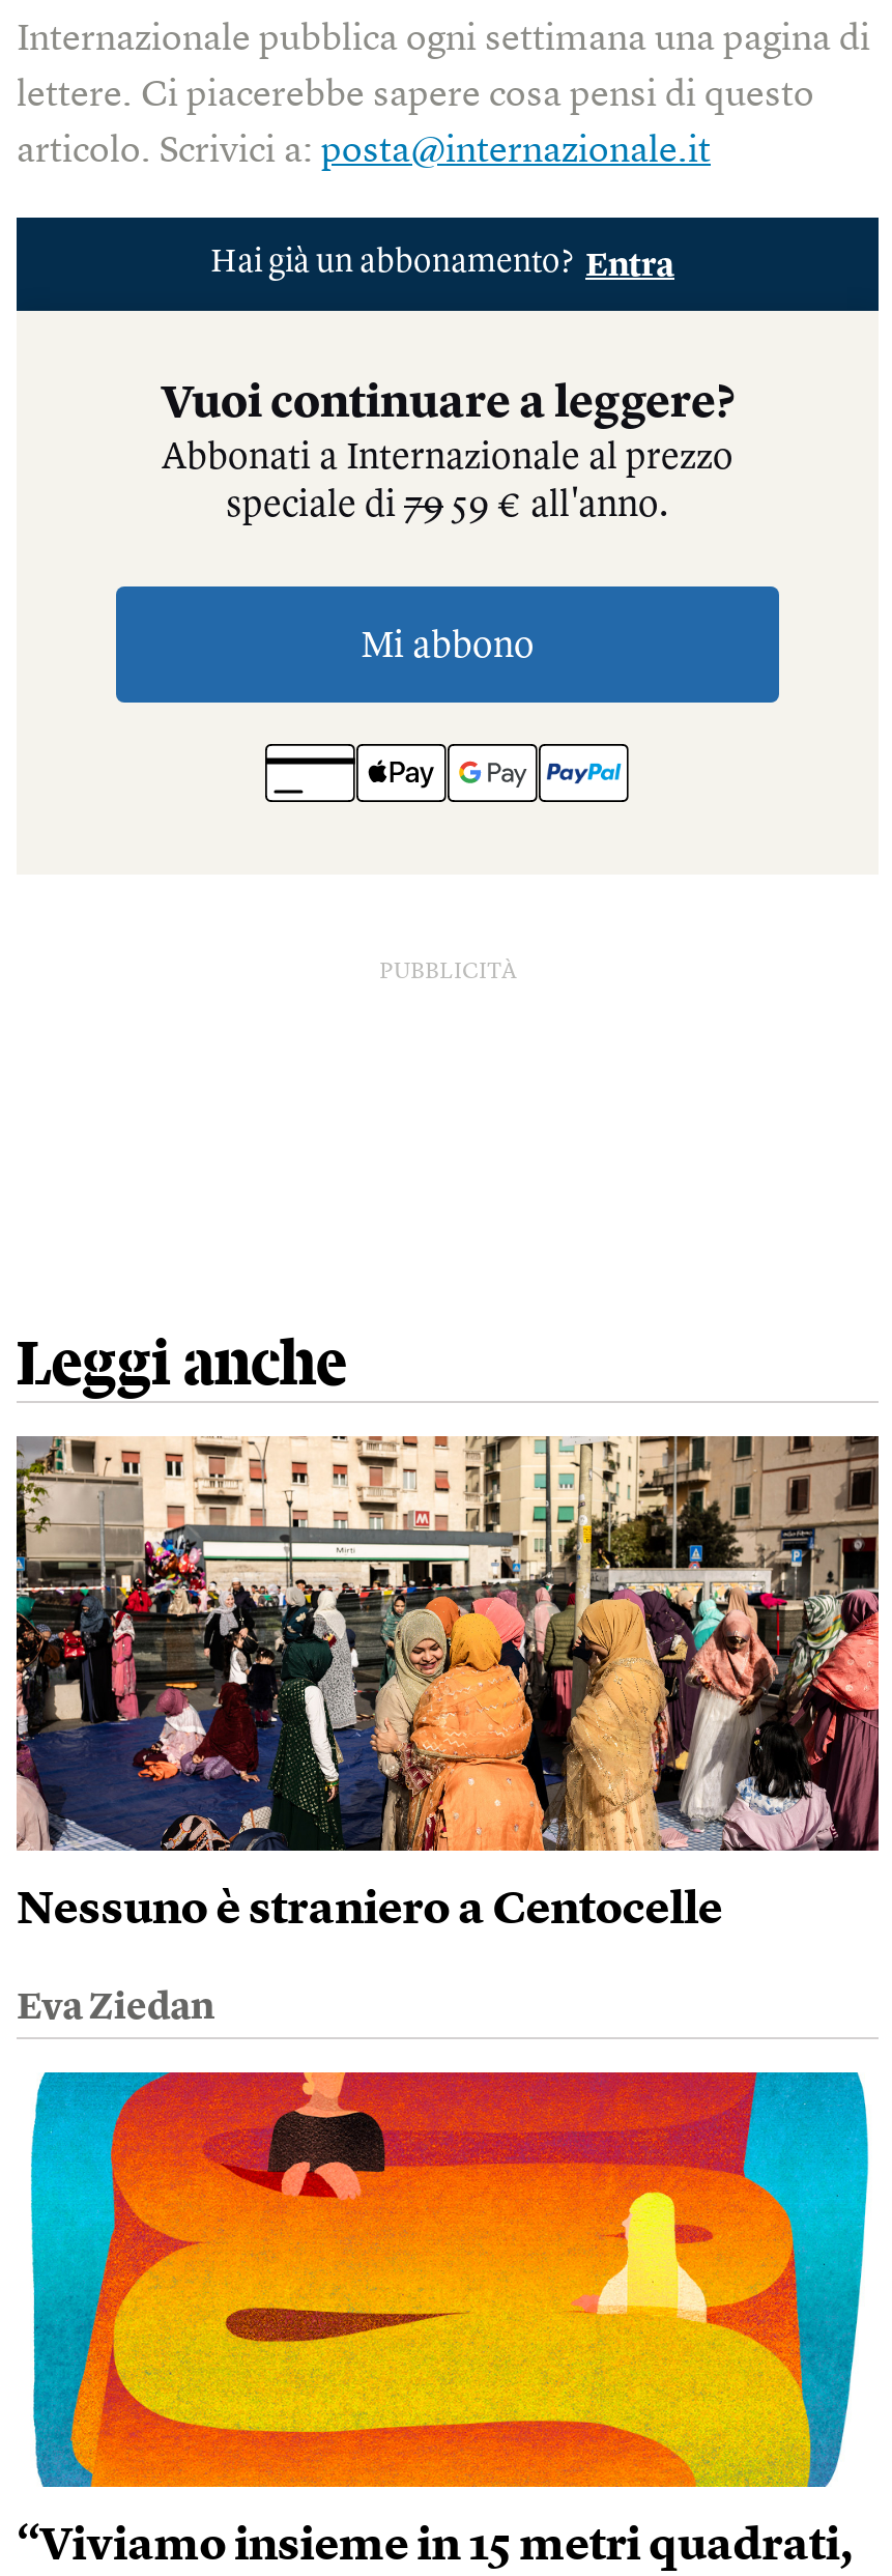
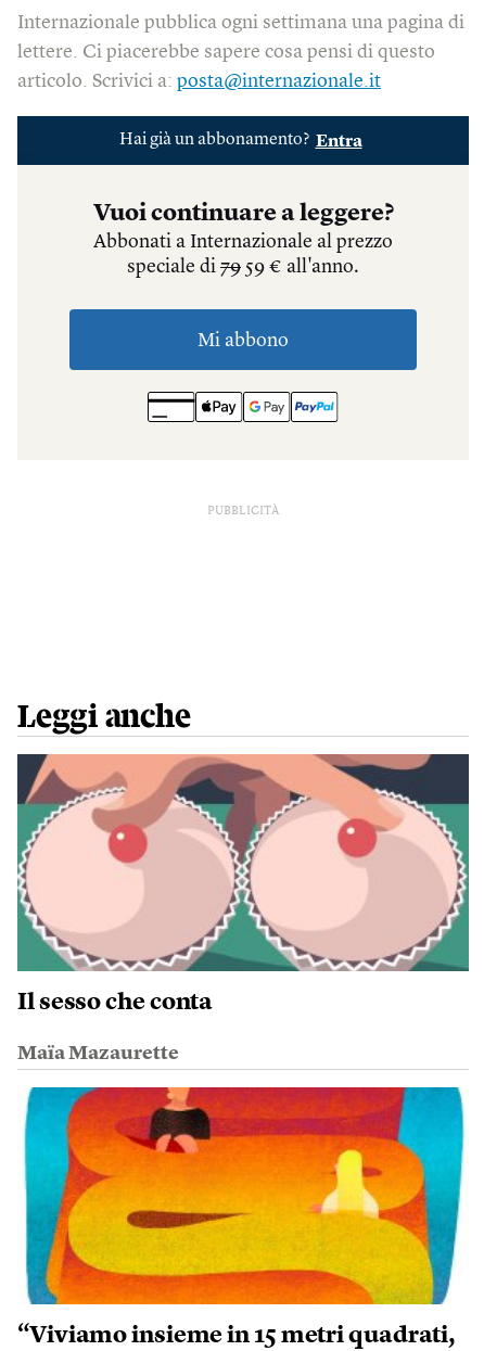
- [image]
- Nessuno è straniero a Centocelle
+ [image]
+ Il sesso che conta

- Eva Ziedan
+ Maïa Mazaurette
